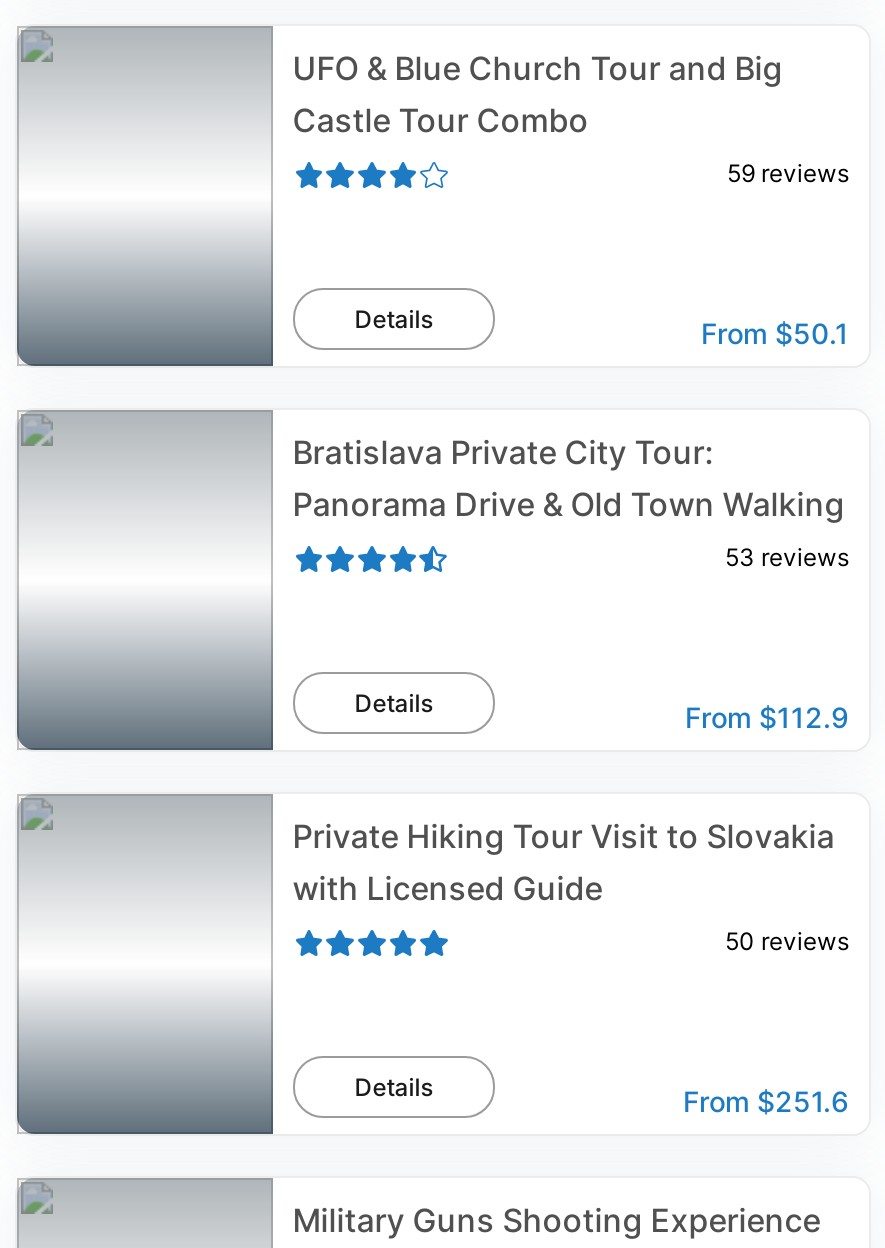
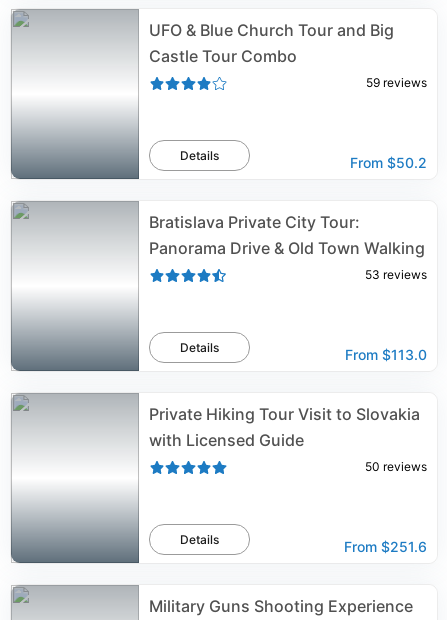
- From $50.1
+ From $50.2

- From $112.9
+ From $113.0
